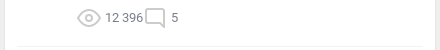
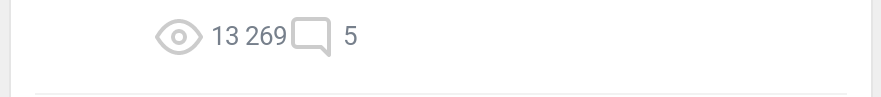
- 12 396 5
+ 13 269 5
